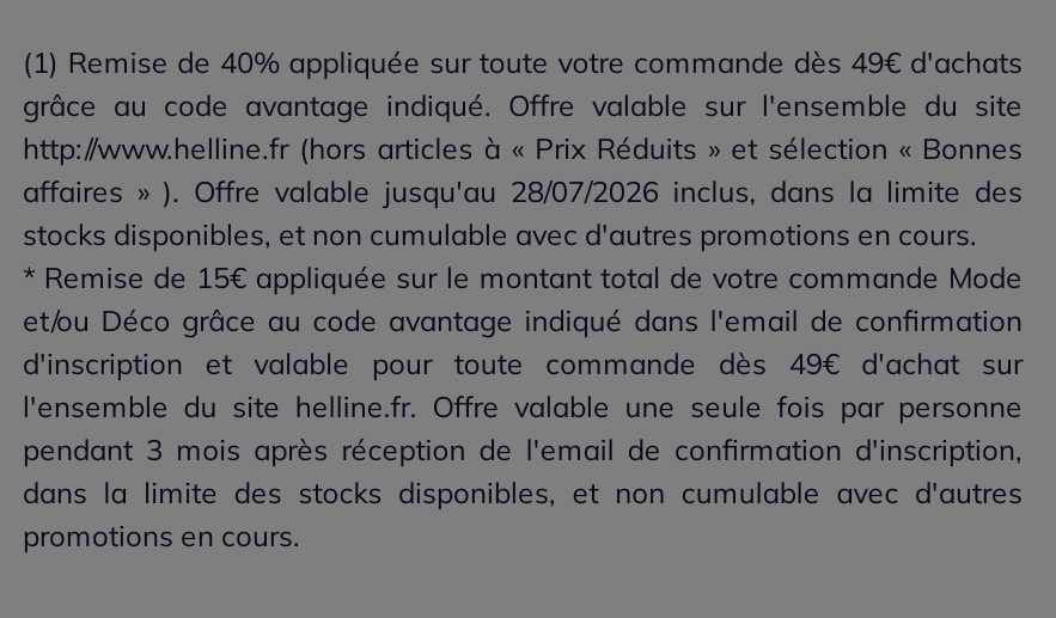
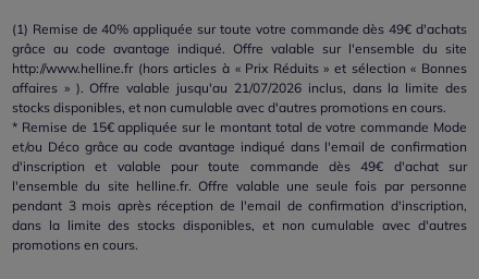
- affaires » ). Offre valable jusqu'au 28/07/2026 inclus, dans la limite des
+ affaires » ). Offre valable jusqu'au 21/07/2026 inclus, dans la limite des
